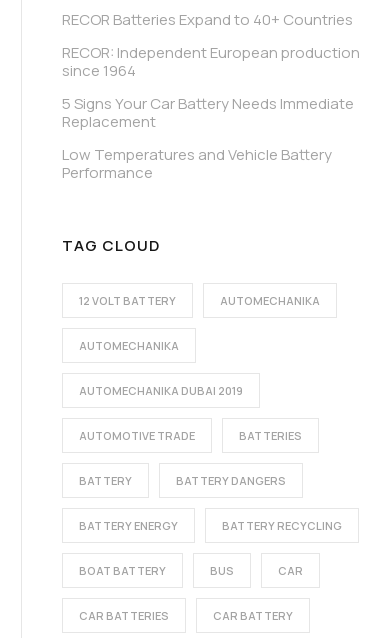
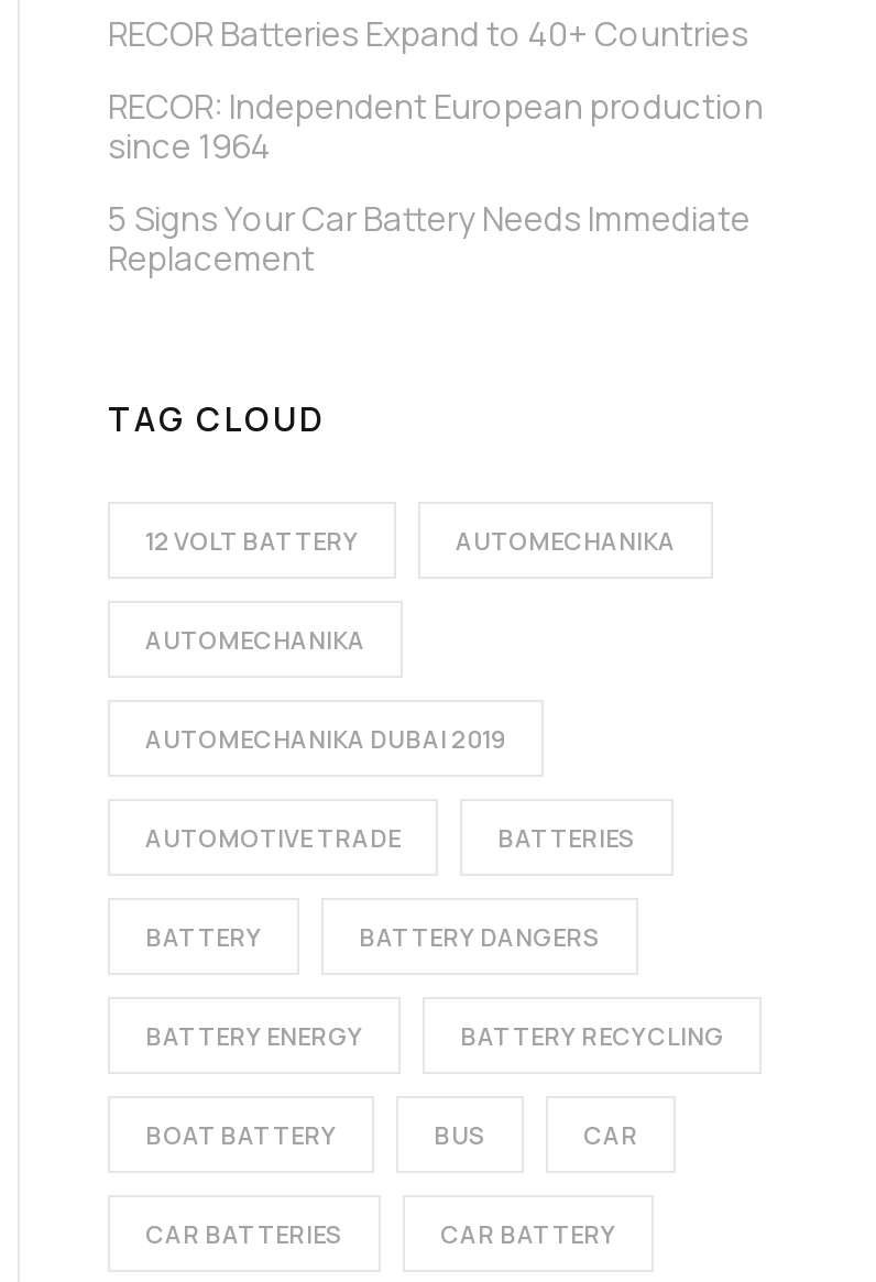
- Low Temperatures and Vehicle Battery
- Performance
